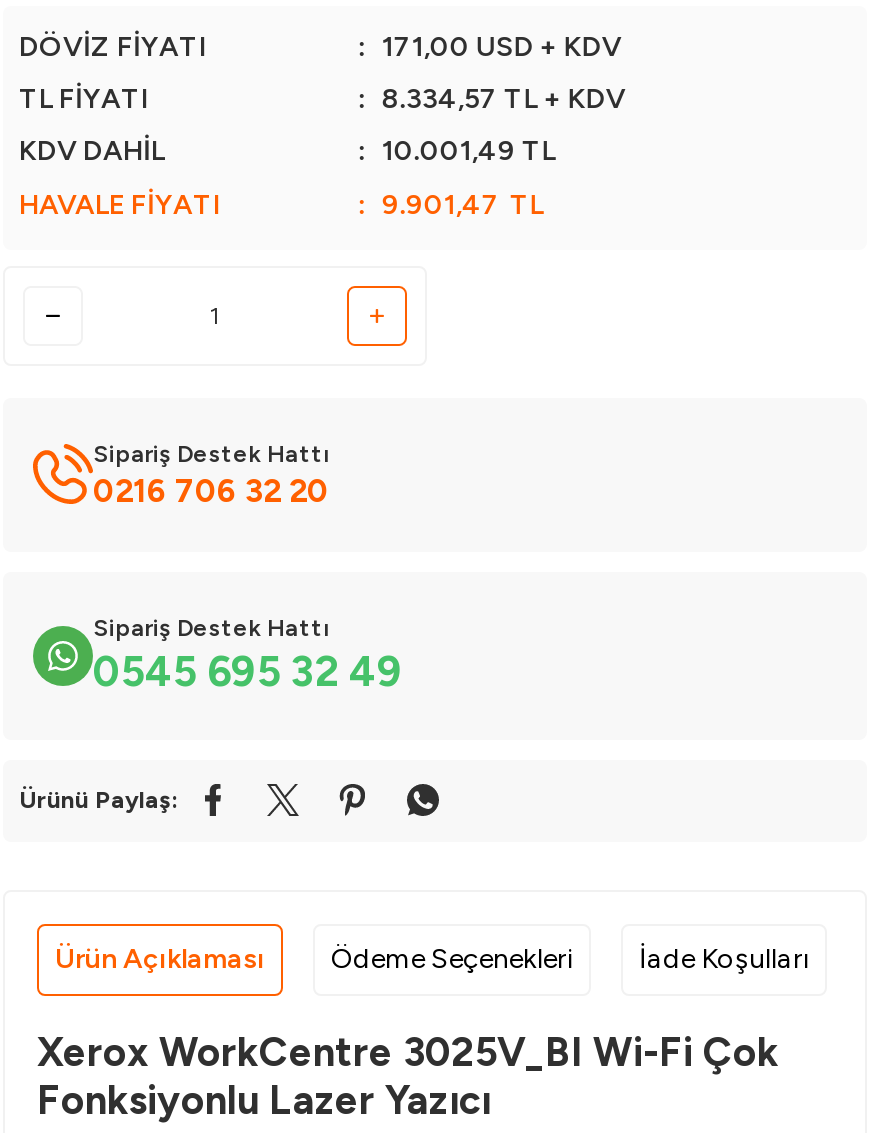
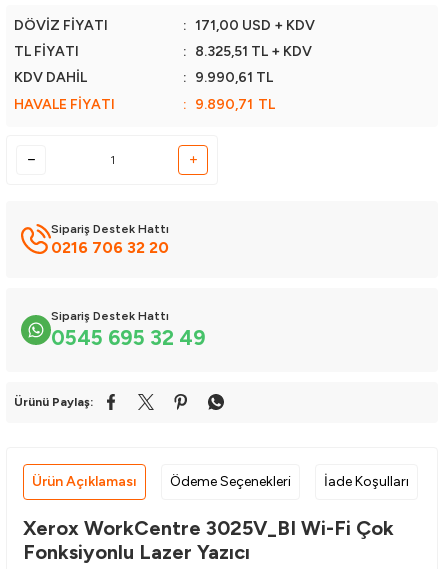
- : 8.334,57 TL + KDV
+ : 8.325,51 TL + KDV

- : 10.001,49 TL
+ : 9.990,61 TL

- : 9.901,47 TL
+ : 9.890,71 TL
